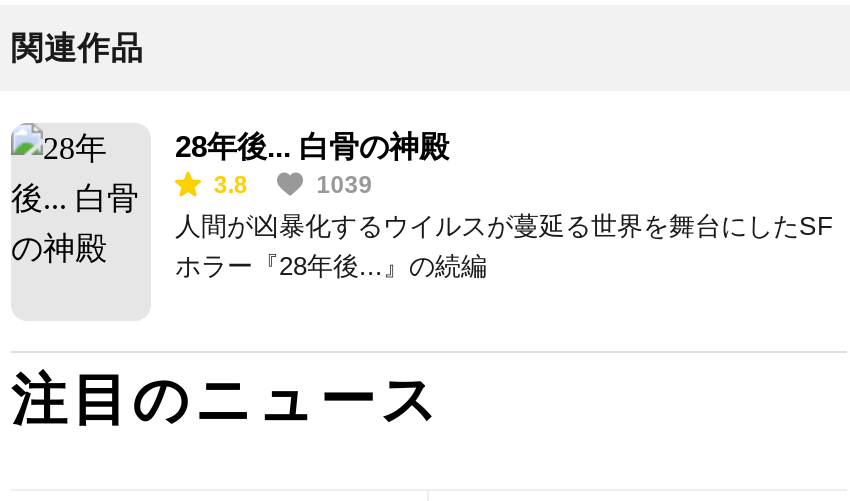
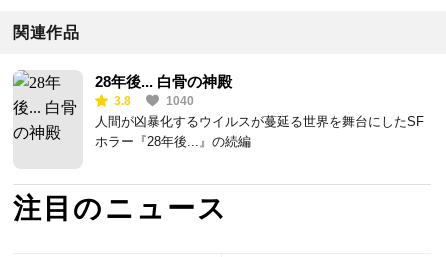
- 1039
+ 1040
